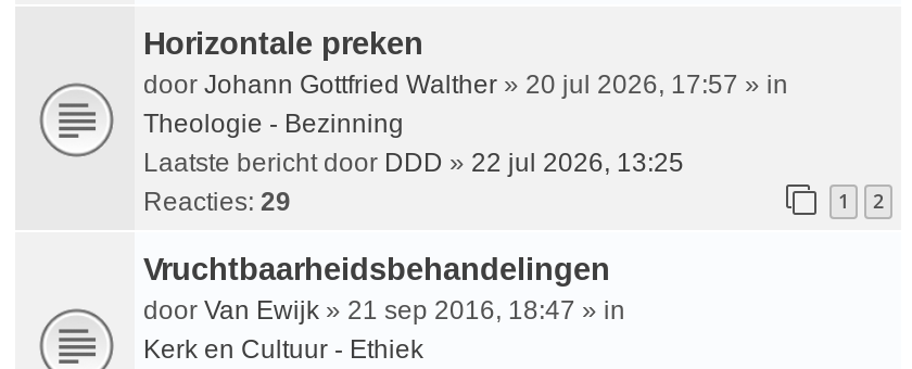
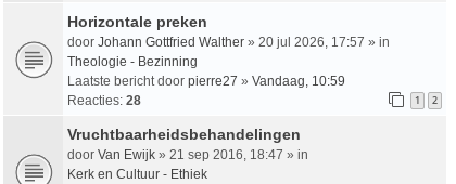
- Laatste bericht door DDD» 22 jul 2026, 13:25
- Reacties: 29
+ Laatste bericht door pierre27» Vandaag, 10:59
+ Reacties: 28
